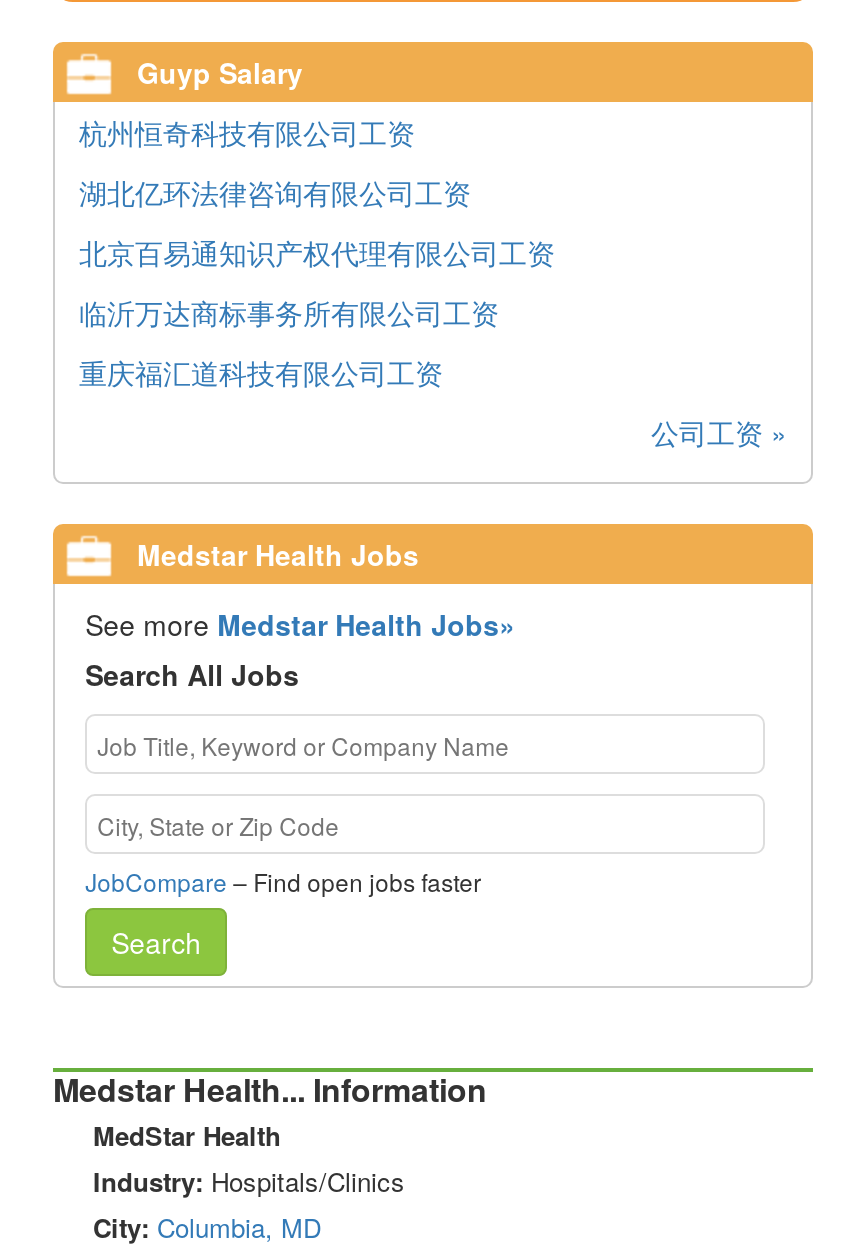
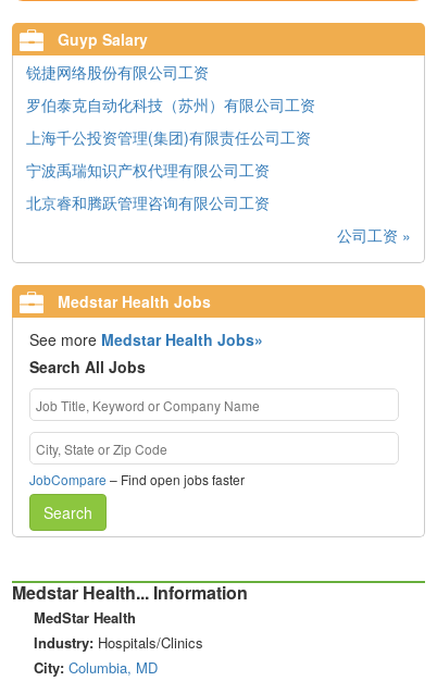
- 杭州恒奇科技有限公司工资
+ 锐捷网络股份有限公司工资

- 湖北亿环法律咨询有限公司工资
+ 罗伯泰克自动化科技（苏州）有限公司工资

- 北京百易通知识产权代理有限公司工资
+ 上海千公投资管理(集团)有限责任公司工资

- 临沂万达商标事务所有限公司工资
+ 宁波禹瑞知识产权代理有限公司工资

- 重庆福汇道科技有限公司工资
+ 北京睿和腾跃管理咨询有限公司工资
